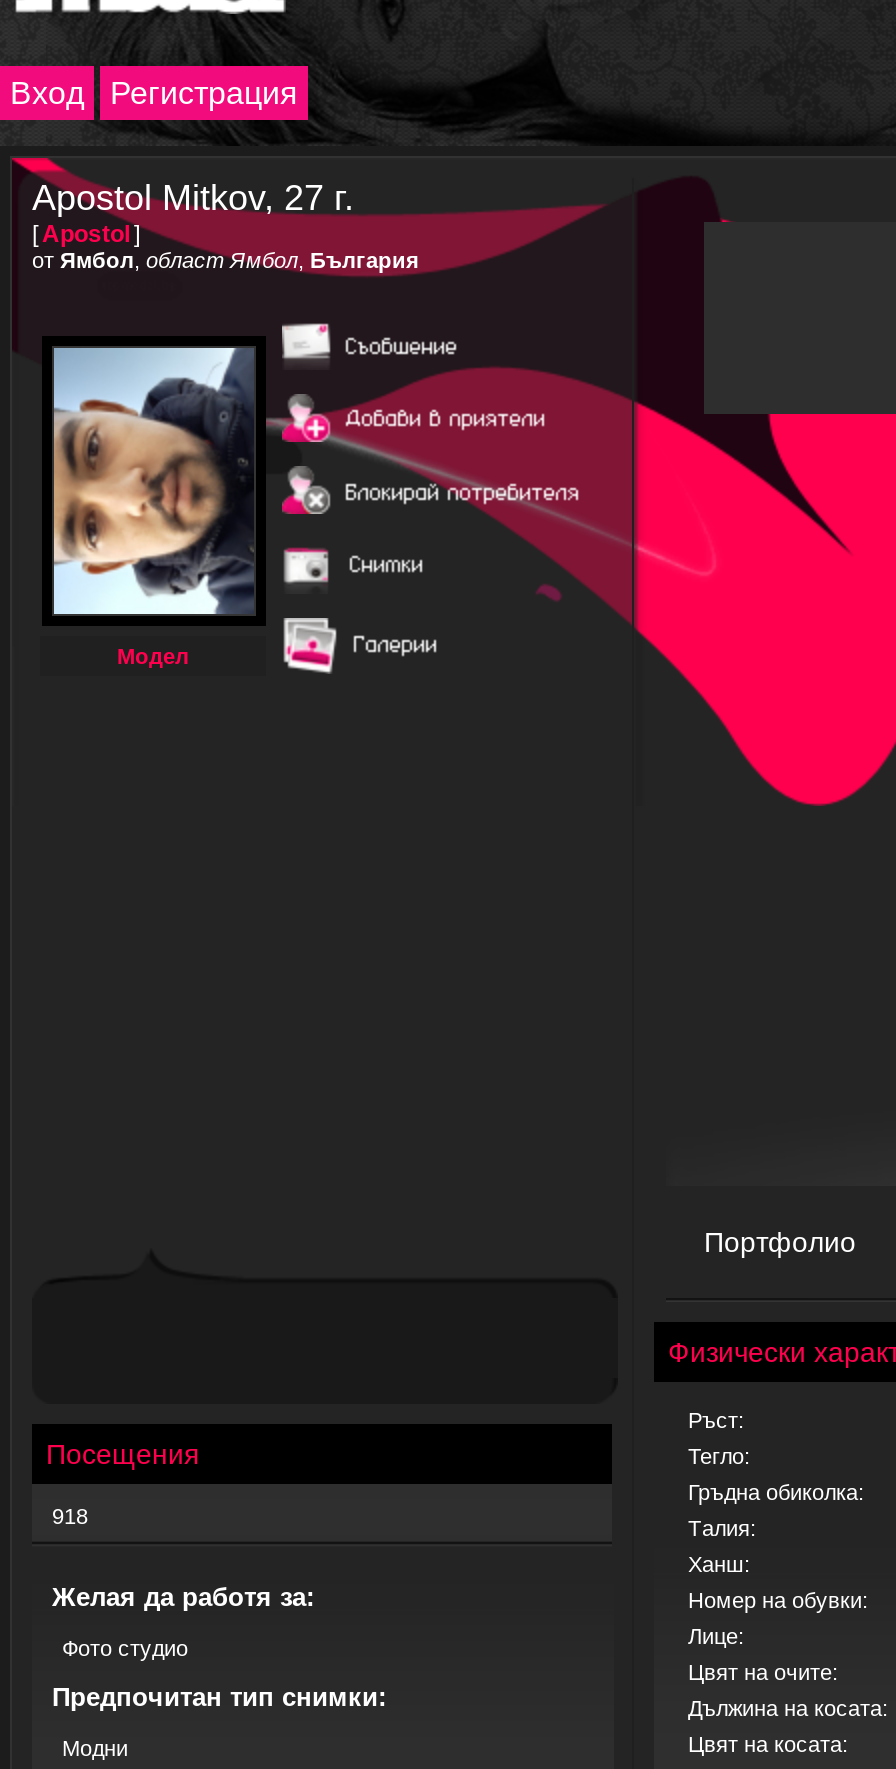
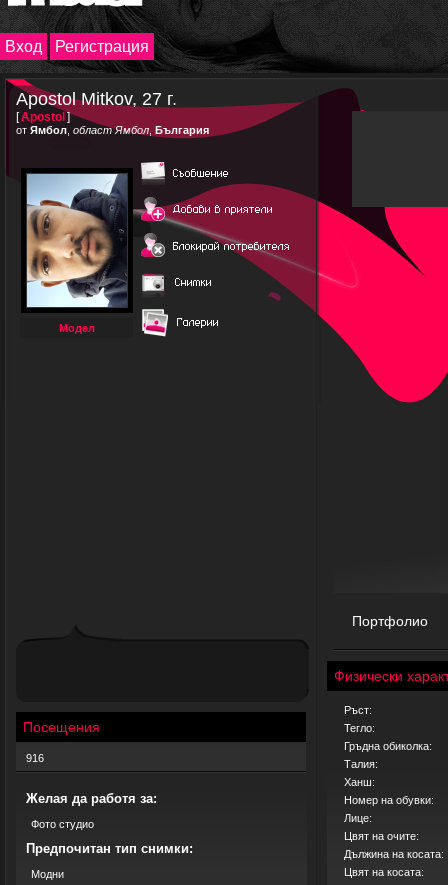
- 918
+ 916
